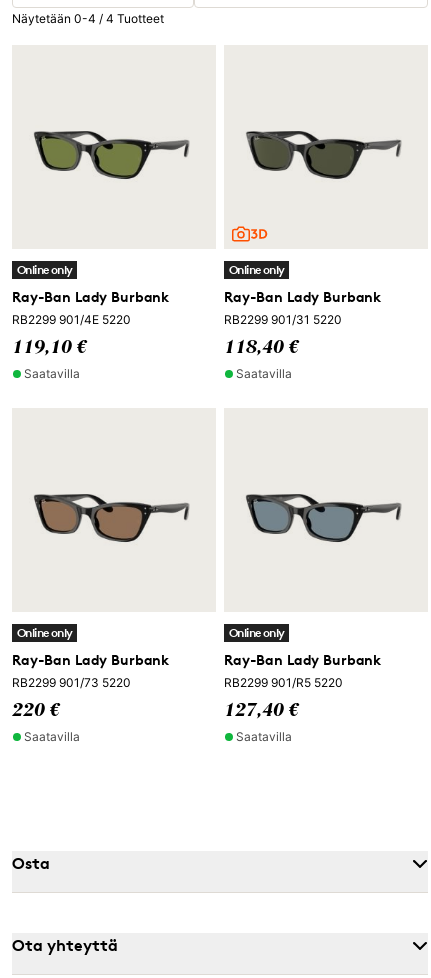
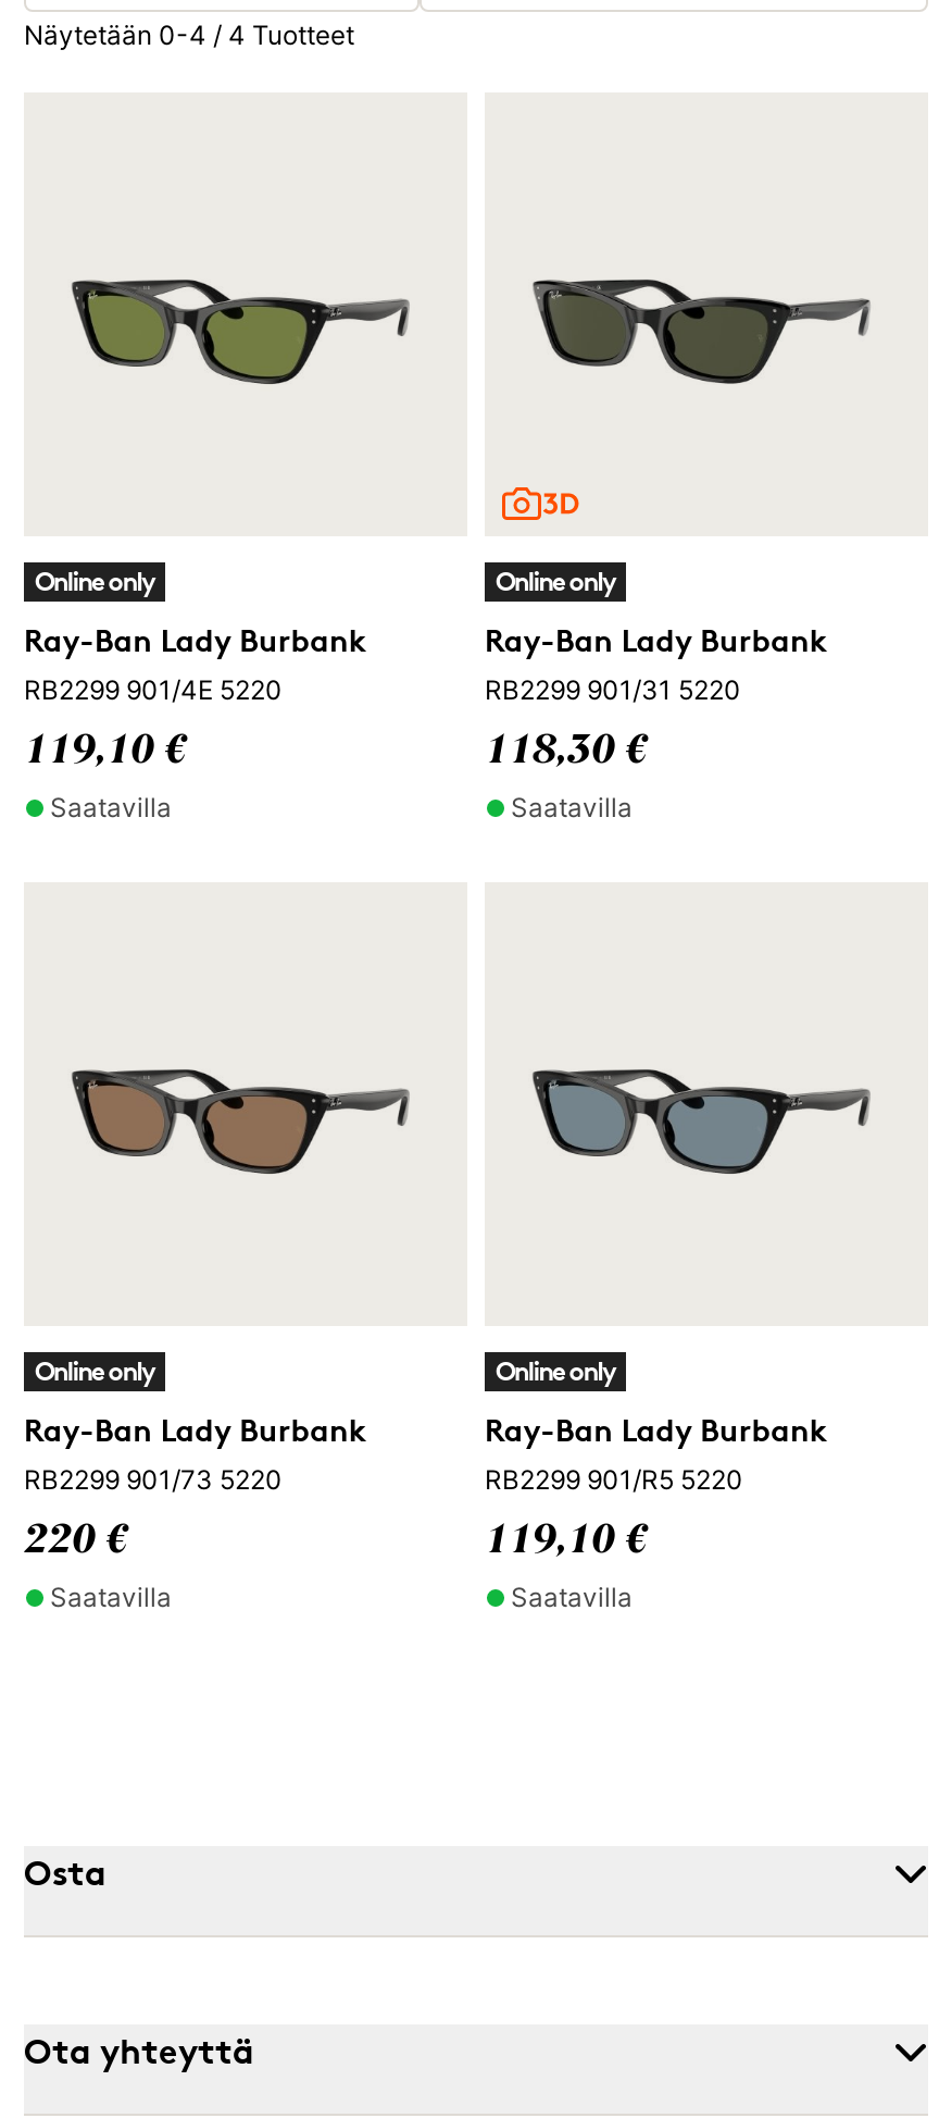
- 118,40 €
+ 118,30 €

- 127,40 €
+ 119,10 €
